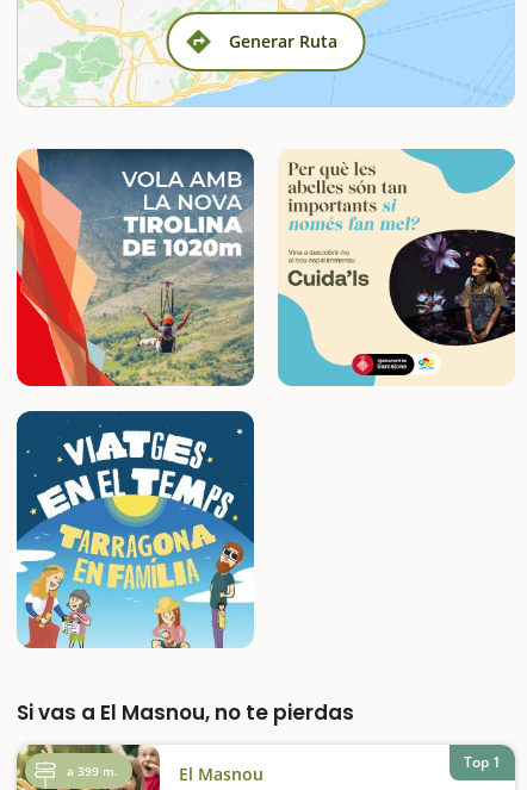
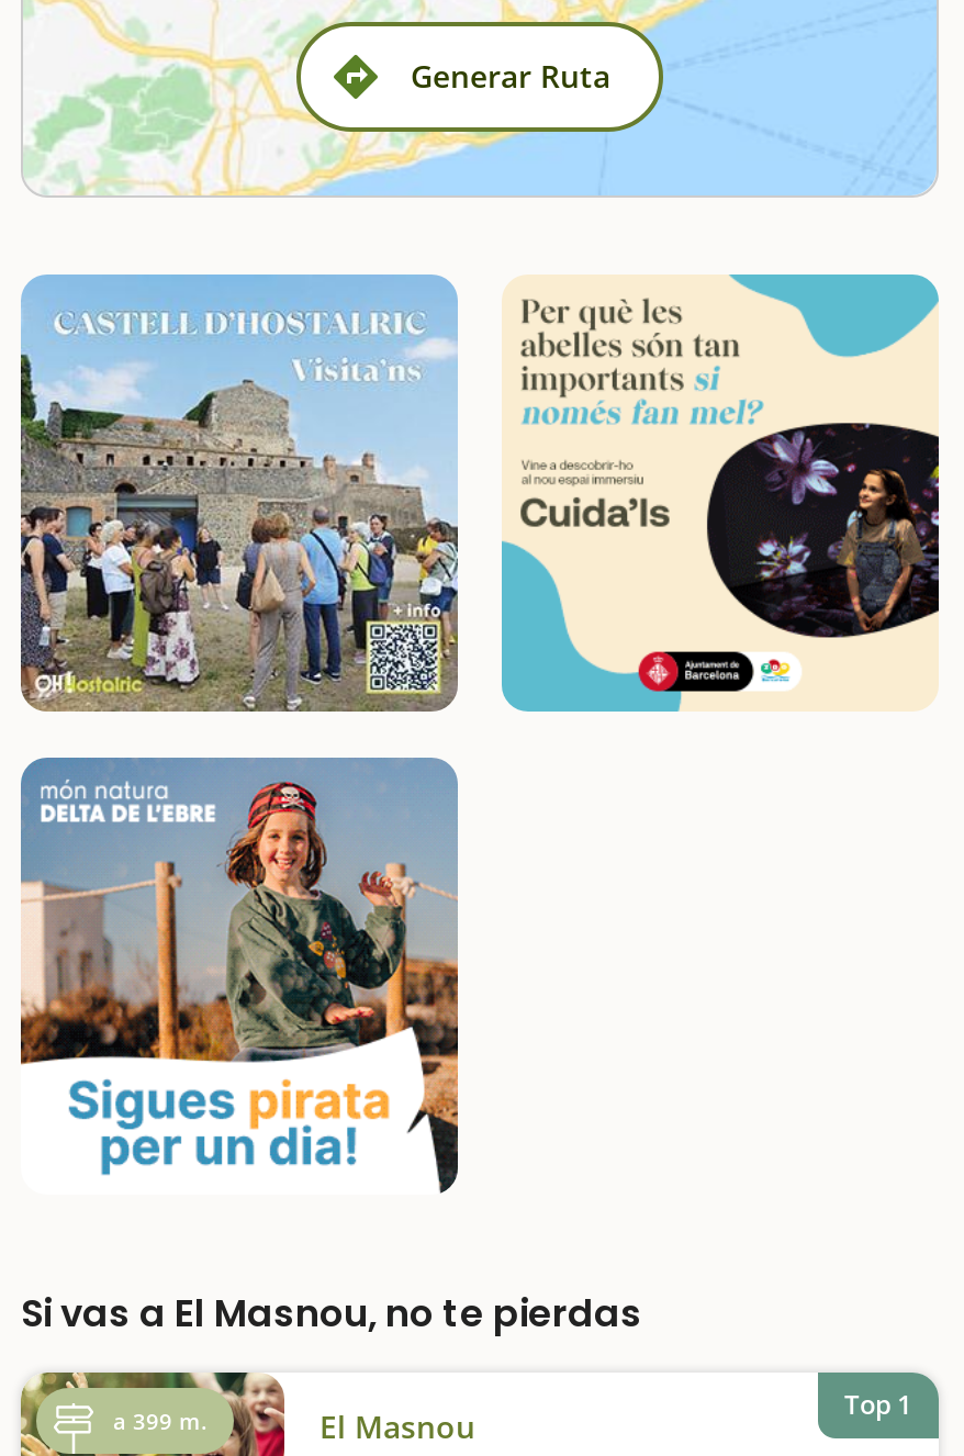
- [image]
+ [image]

- [image]
+ [image]
